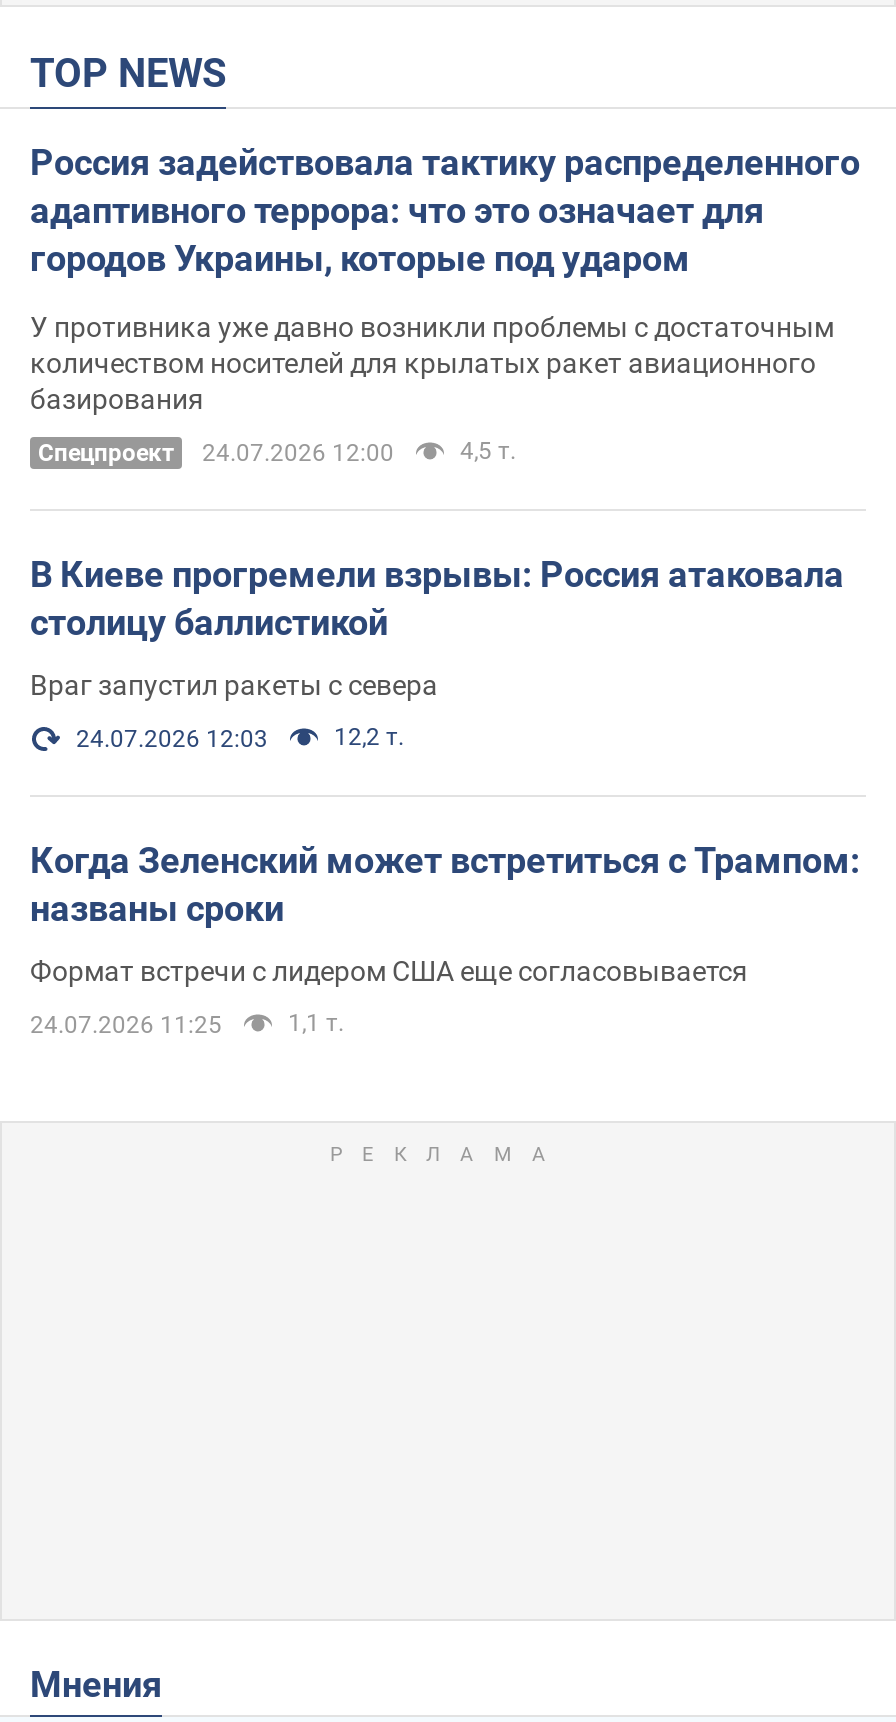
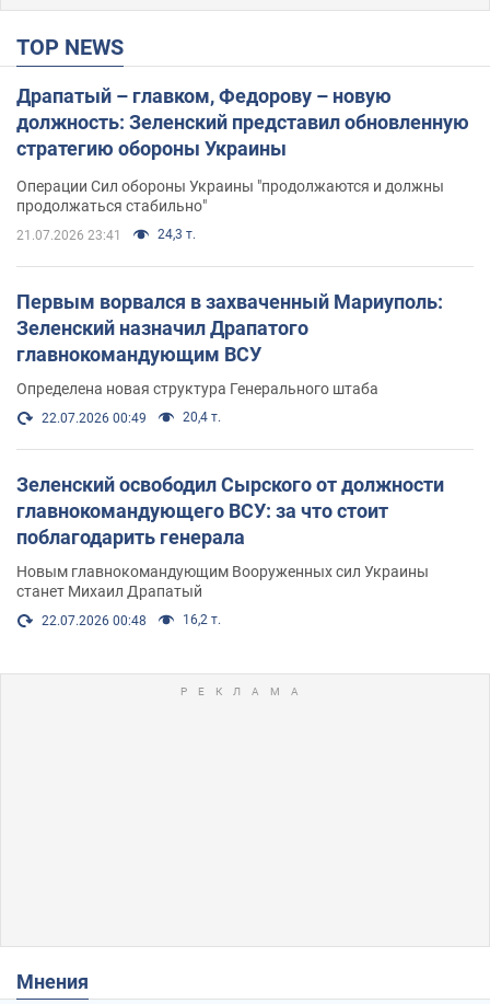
- Россия задействовала тактику распределенного
- адаптивного террора: что это означает для
- городов Украины, которые под ударом
+ Драпатый – главком, Федорову – новую
+ должность: Зеленский представил обновленную
+ стратегию обороны Украины

- У противника уже давно возникли проблемы с достаточным
- количеством носителей для крылатых ракет авиационного
- базирования
+ Операции Сил обороны Украины "продолжаются и должны
+ продолжаться стабильно"

- Спецпроект
- 24.07.2026 12:00
- 4,5 т.
+ 21.07.2026 23:41
+ 24,3 т.

- В Киеве прогремели взрывы: Россия атаковала
- столицу баллистикой
+ Первым ворвался в захваченный Мариуполь:
+ Зеленский назначил Драпатого
+ главнокомандующим ВСУ

- Враг запустил ракеты с севера
+ Определена новая структура Генерального штаба

- 24.07.2026 12:03
- 12,2 т.
+ 22.07.2026 00:49
+ 20,4 т.

- Когда Зеленский может встретиться с Трампом:
- названы сроки
+ Зеленский освободил Сырского от должности
+ главнокомандующего ВСУ: за что стоит
+ поблагодарить генерала

- Формат встречи с лидером США еще согласовывается
+ Новым главнокомандующим Вооруженных сил Украины
+ станет Михаил Драпатый

- 24.07.2026 11:25
- 1,1 т.
+ 22.07.2026 00:48
+ 16,2 т.
